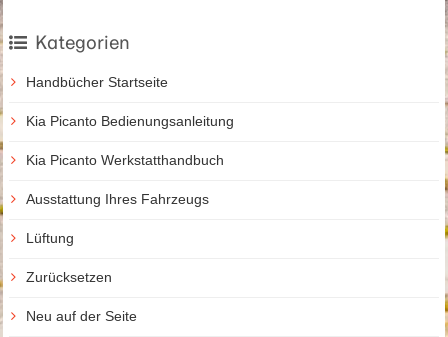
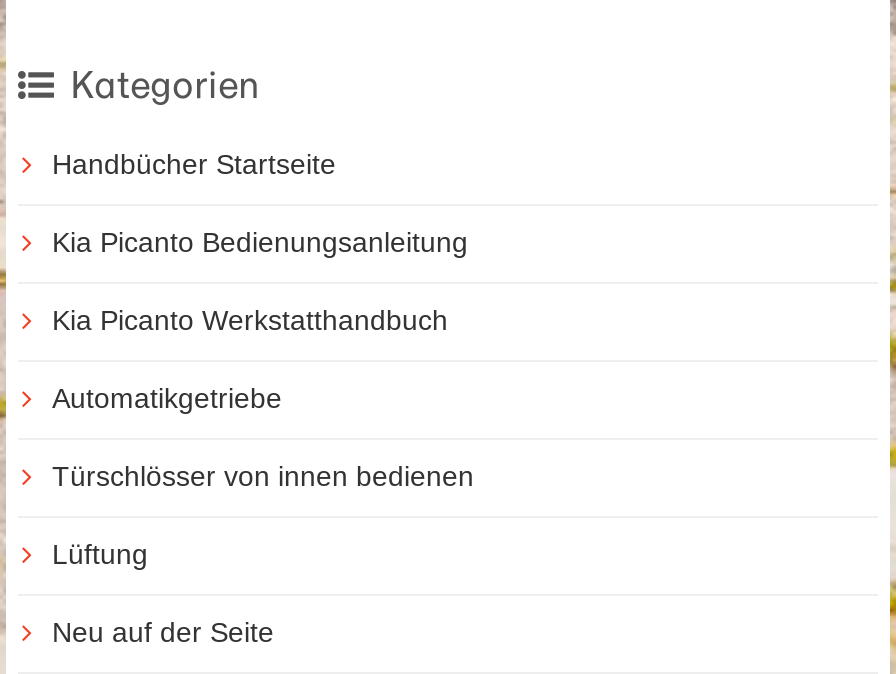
- Ausstattung Ihres Fahrzeugs
+ Automatikgetriebe
+ Türschlösser von innen bedienen

moved down: Lüftung

- Zurücksetzen
